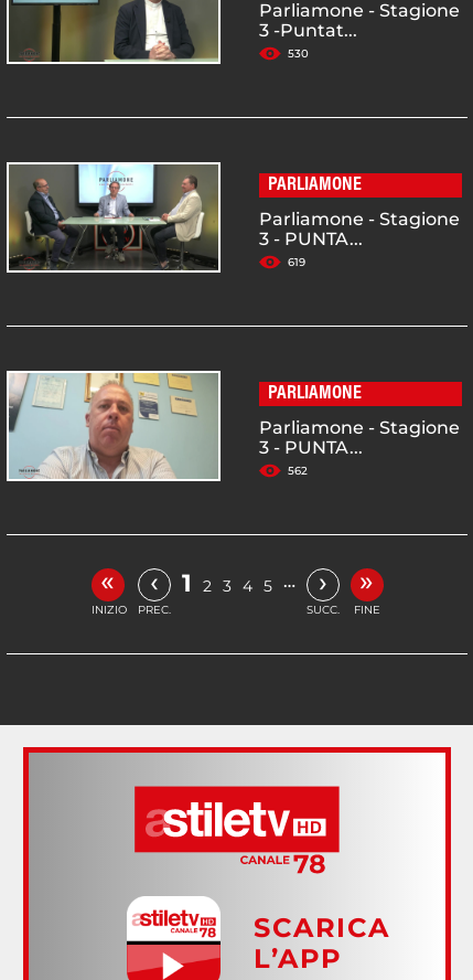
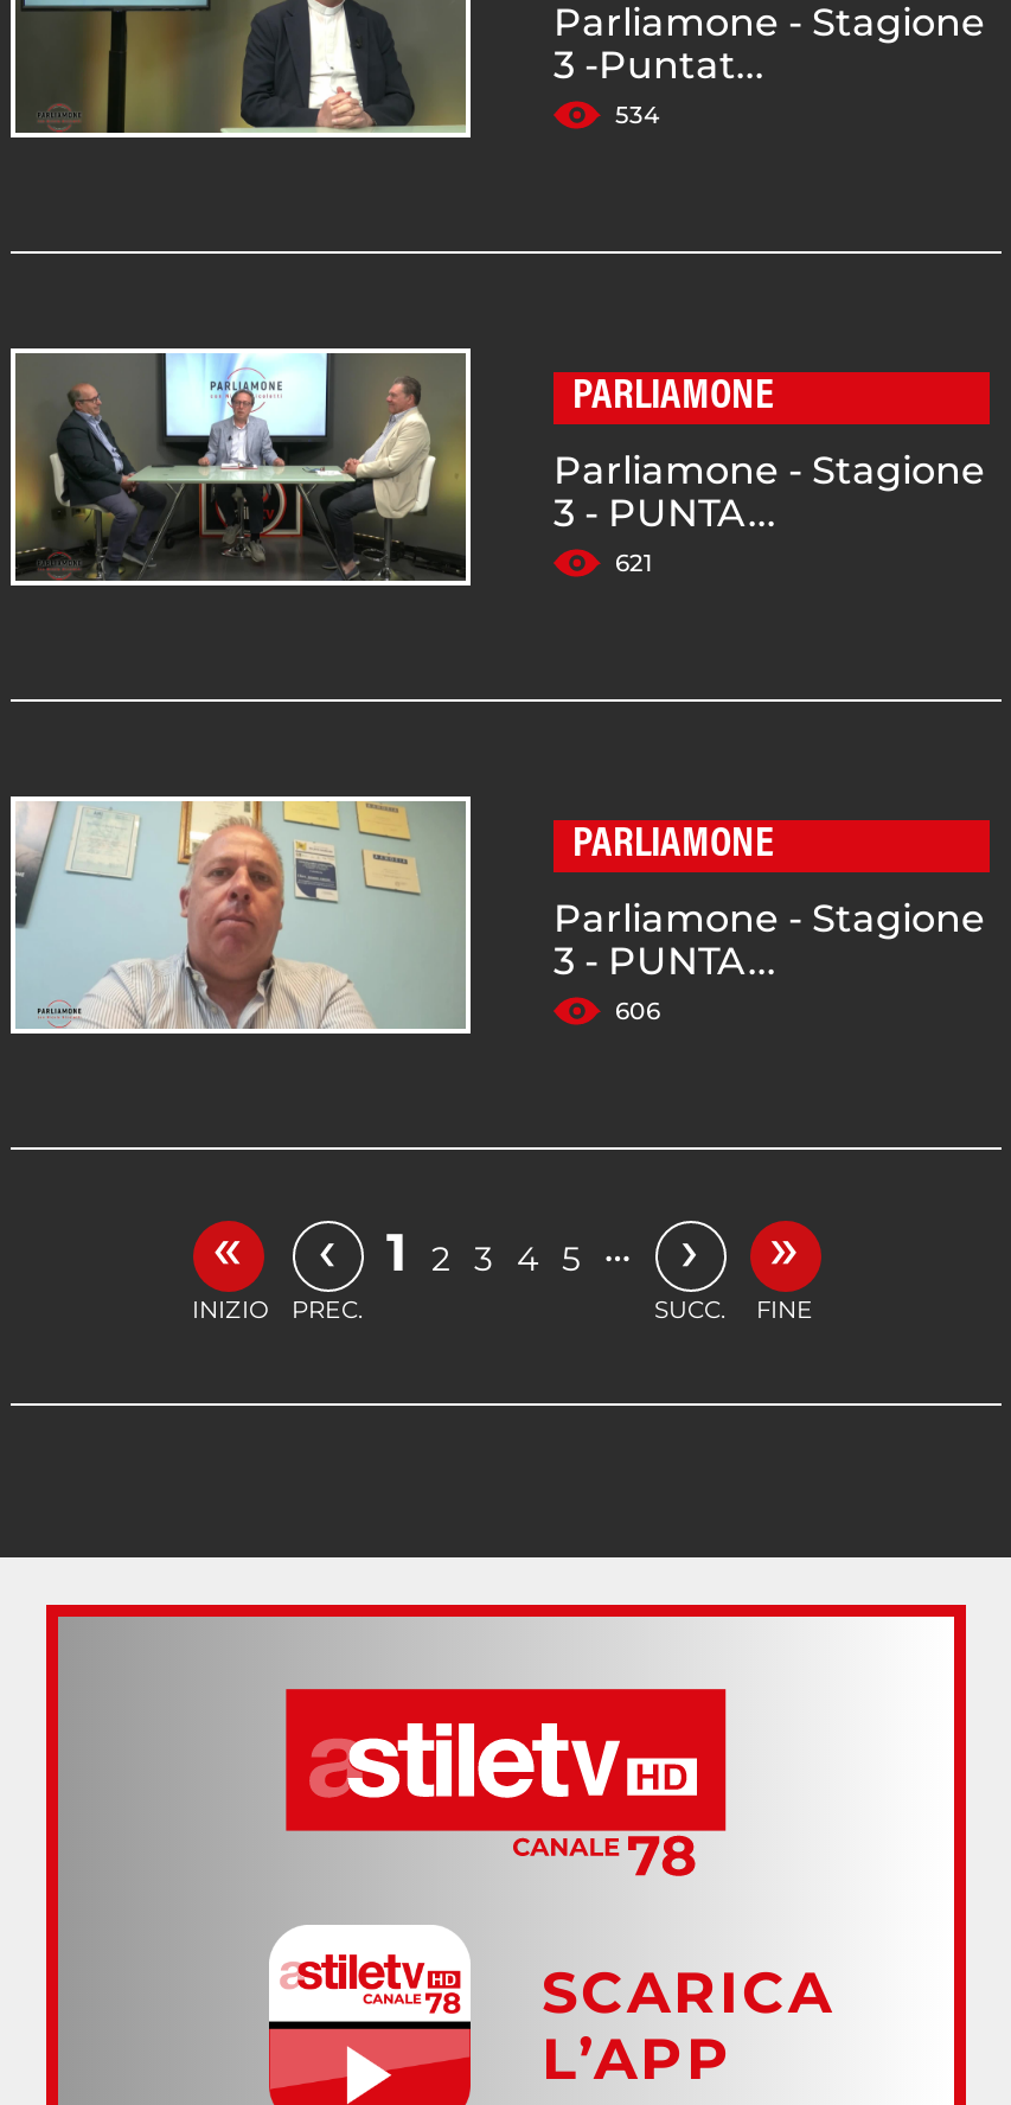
- 530
+ 534

- 619
+ 621

- 562
+ 606
